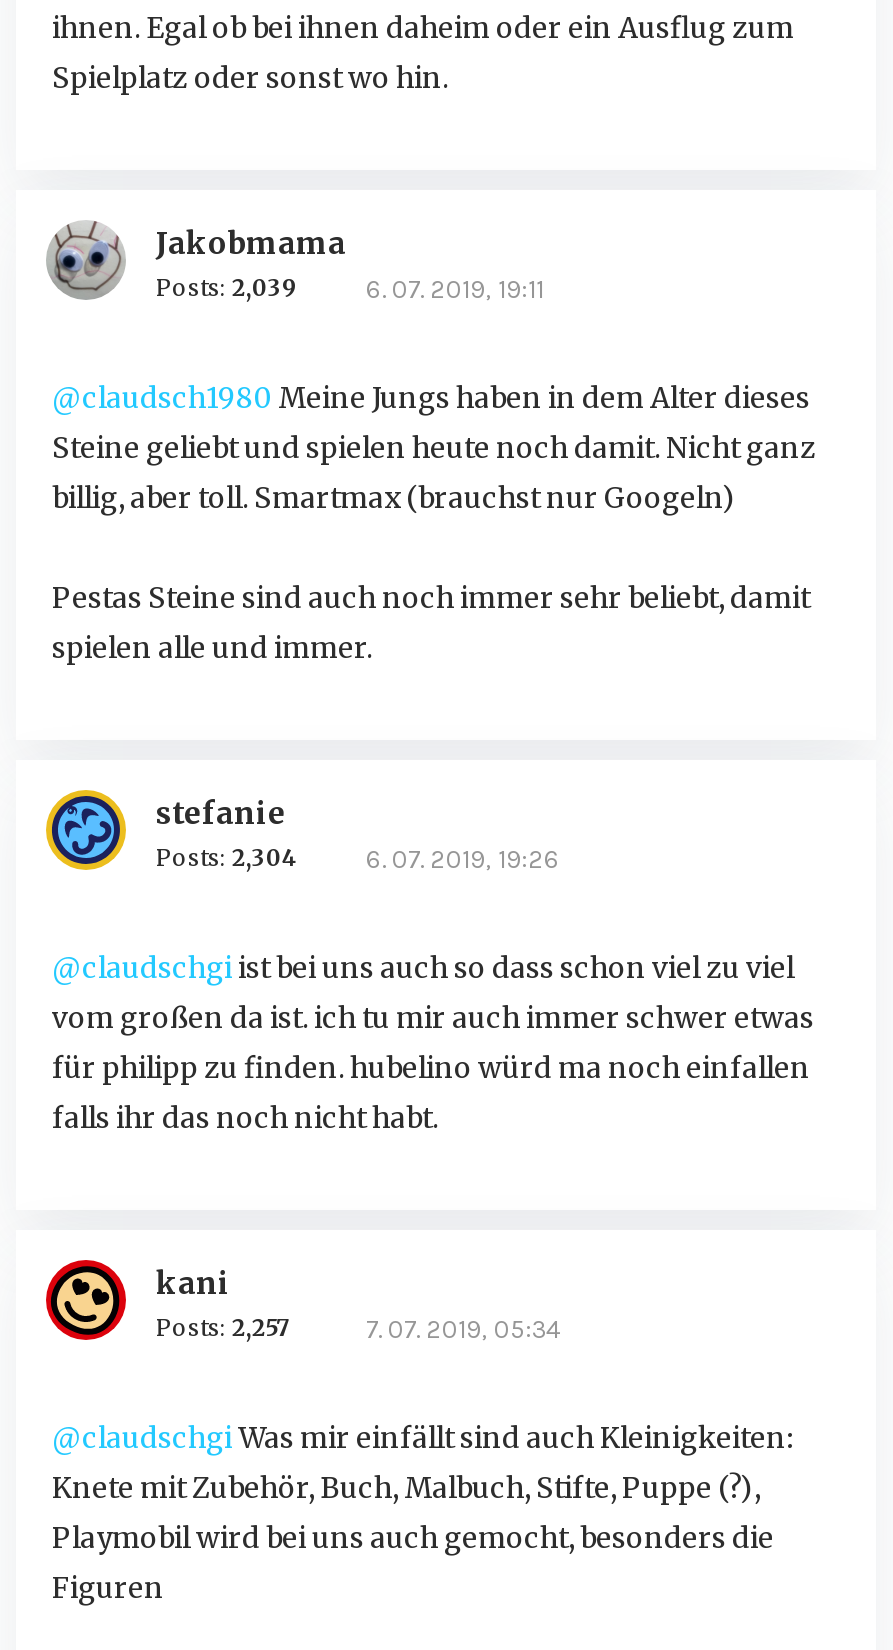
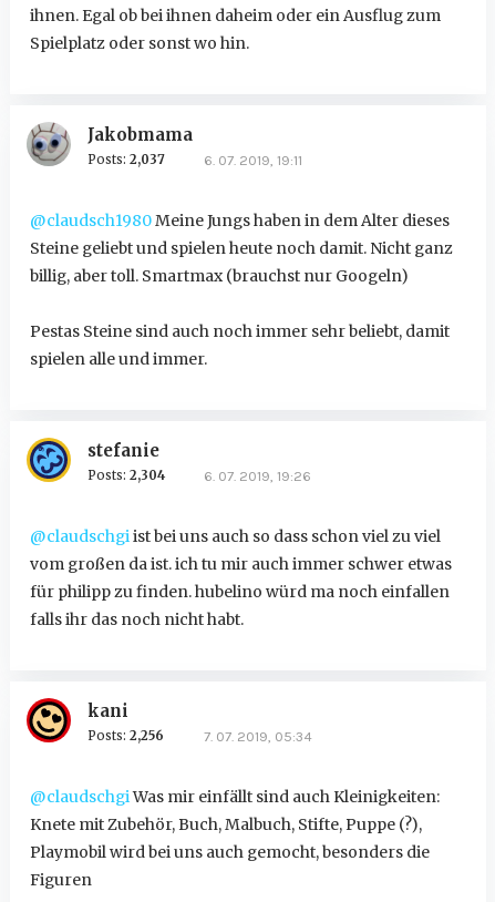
- Posts: 2,039
+ Posts: 2,037

- Posts: 2,257
+ Posts: 2,256
